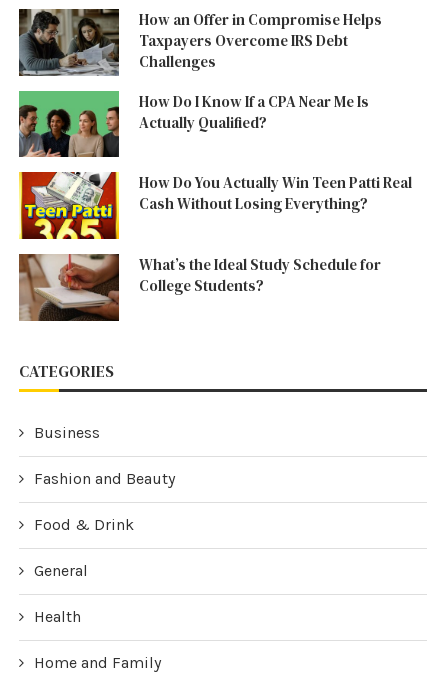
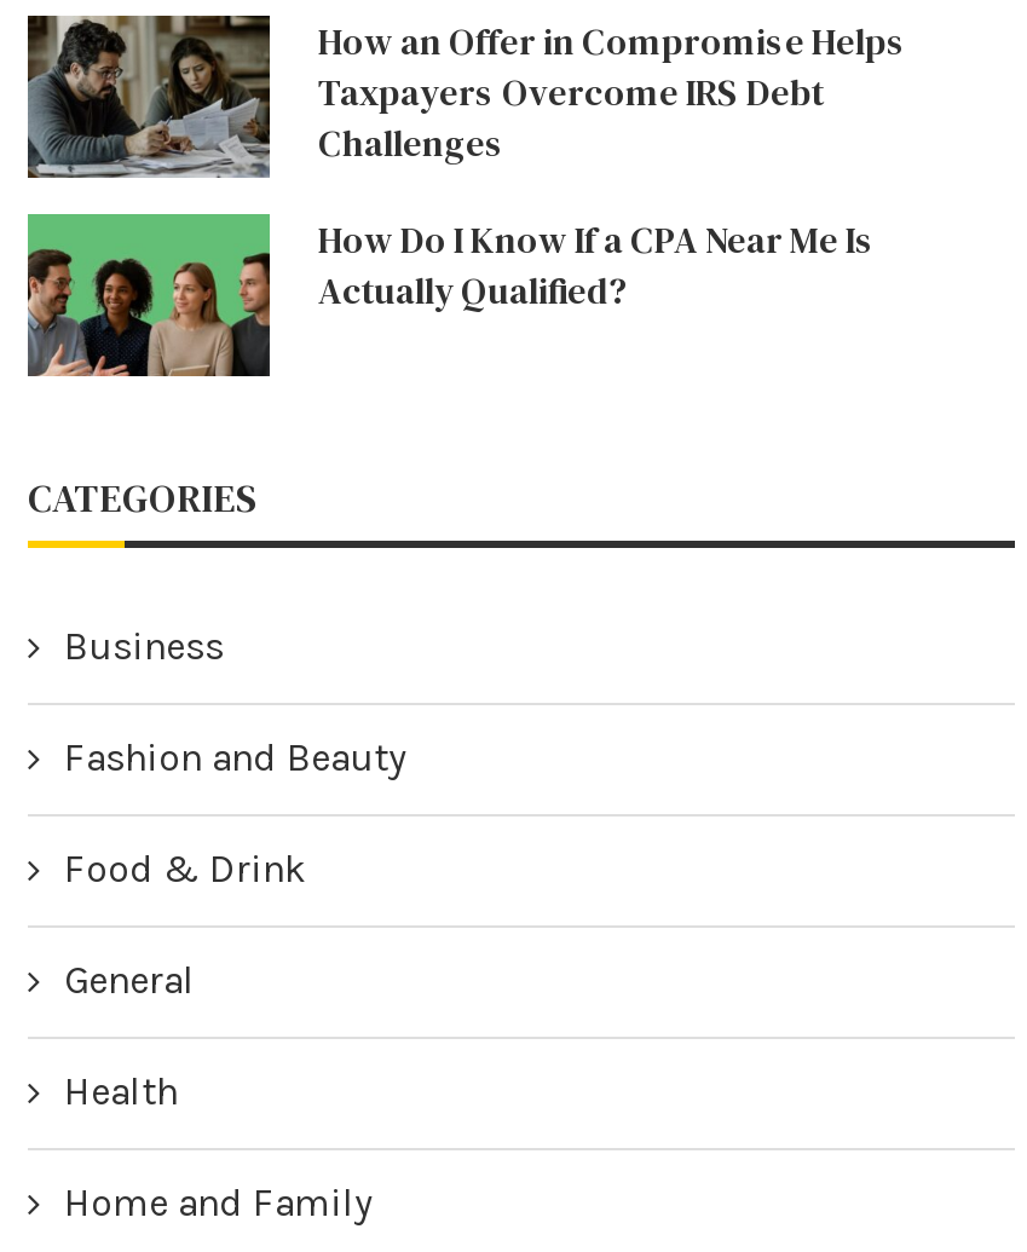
- [image]
- How Do You Actually Win Teen Patti Real
- Cash Without Losing Everything?
- What’s the Ideal Study Schedule for
- College Students?

- [image]
